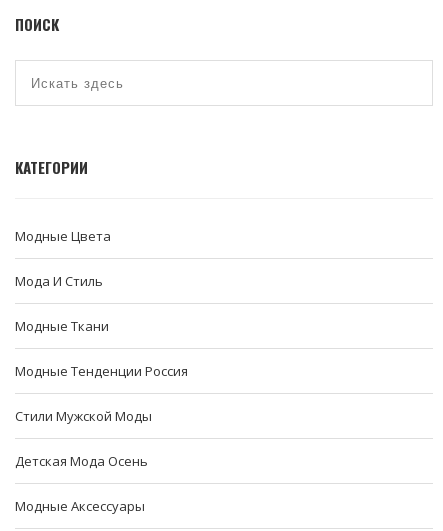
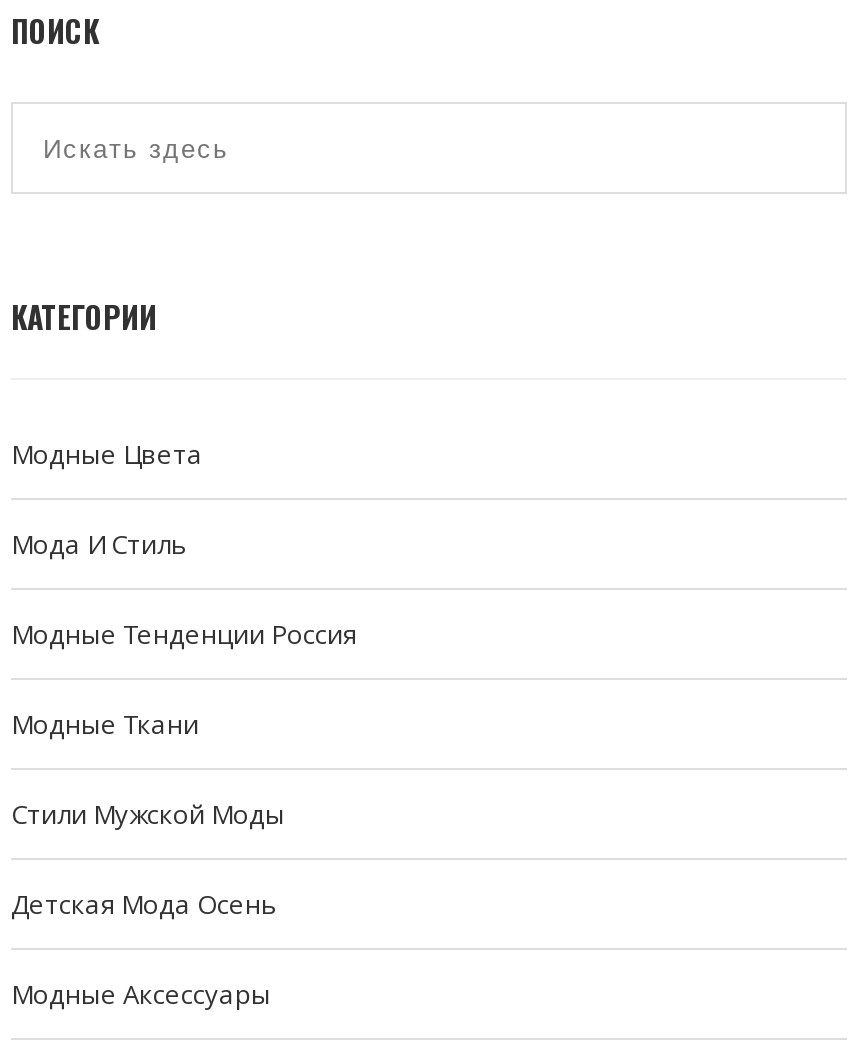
moved down: Модные Ткани

moved up: Модные Тенденции Россия
